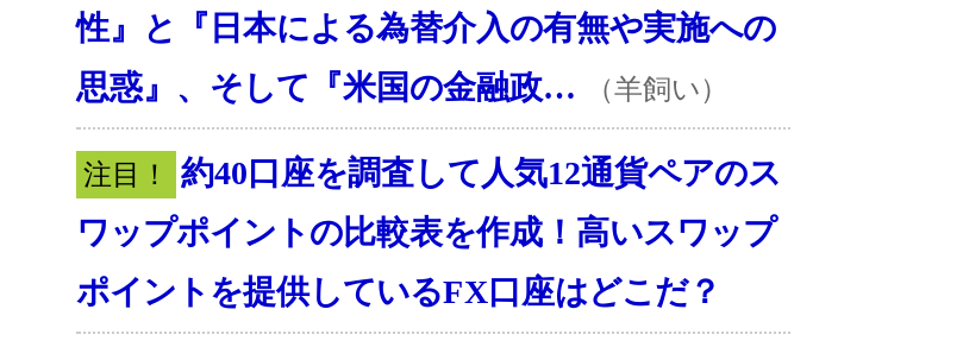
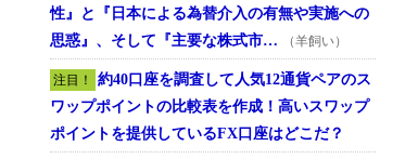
- 思惑』、そして『米国の金融政… （羊飼い）
+ 思惑』、そして『主要な株式市… （羊飼い）
